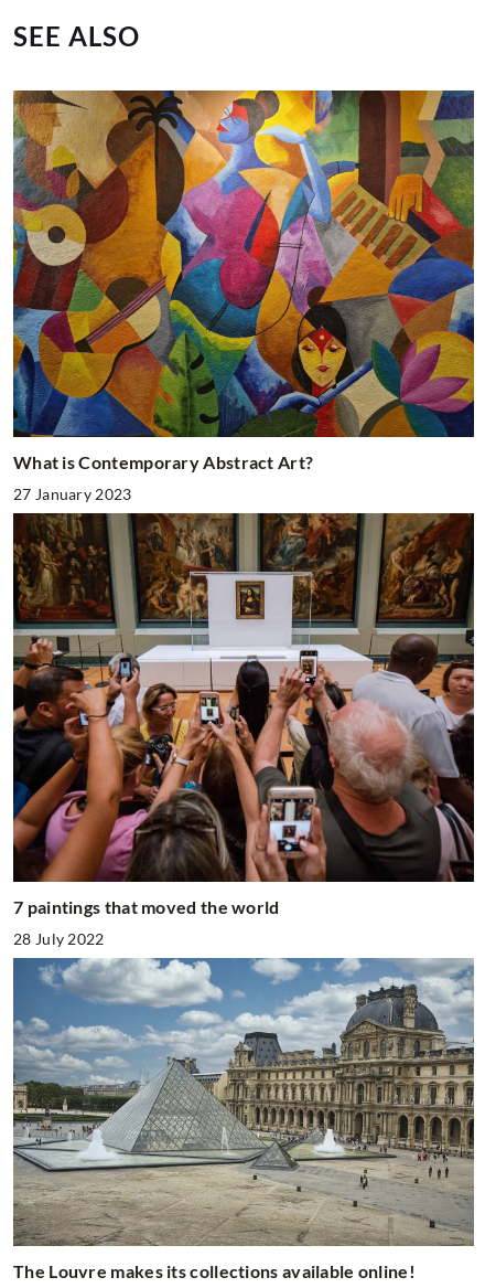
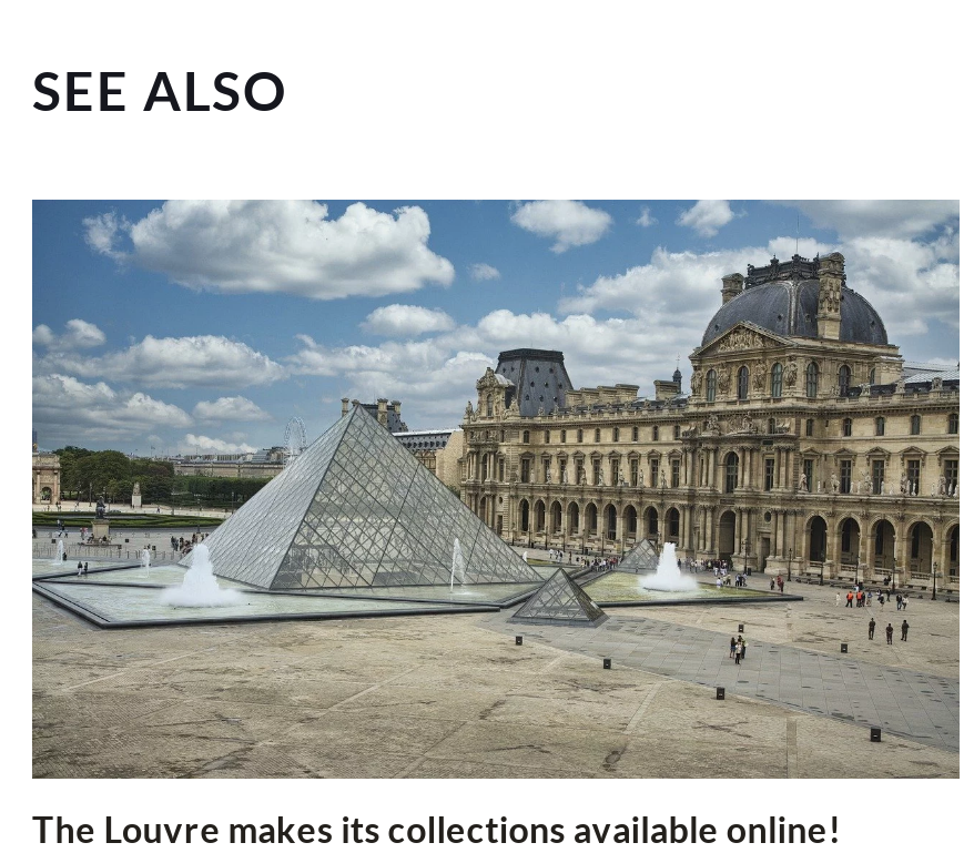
- [image]
- What is Contemporary Abstract Art?
- 27 January 2023

- [image]
- 7 paintings that moved the world
- 28 July 2022
